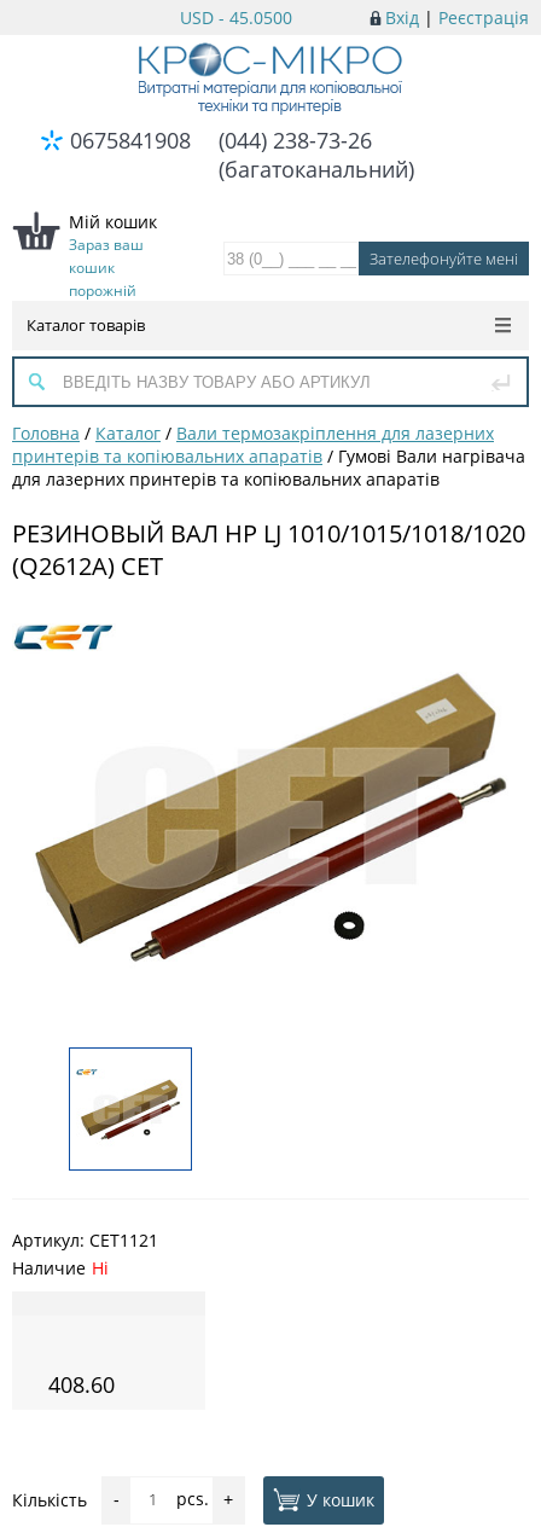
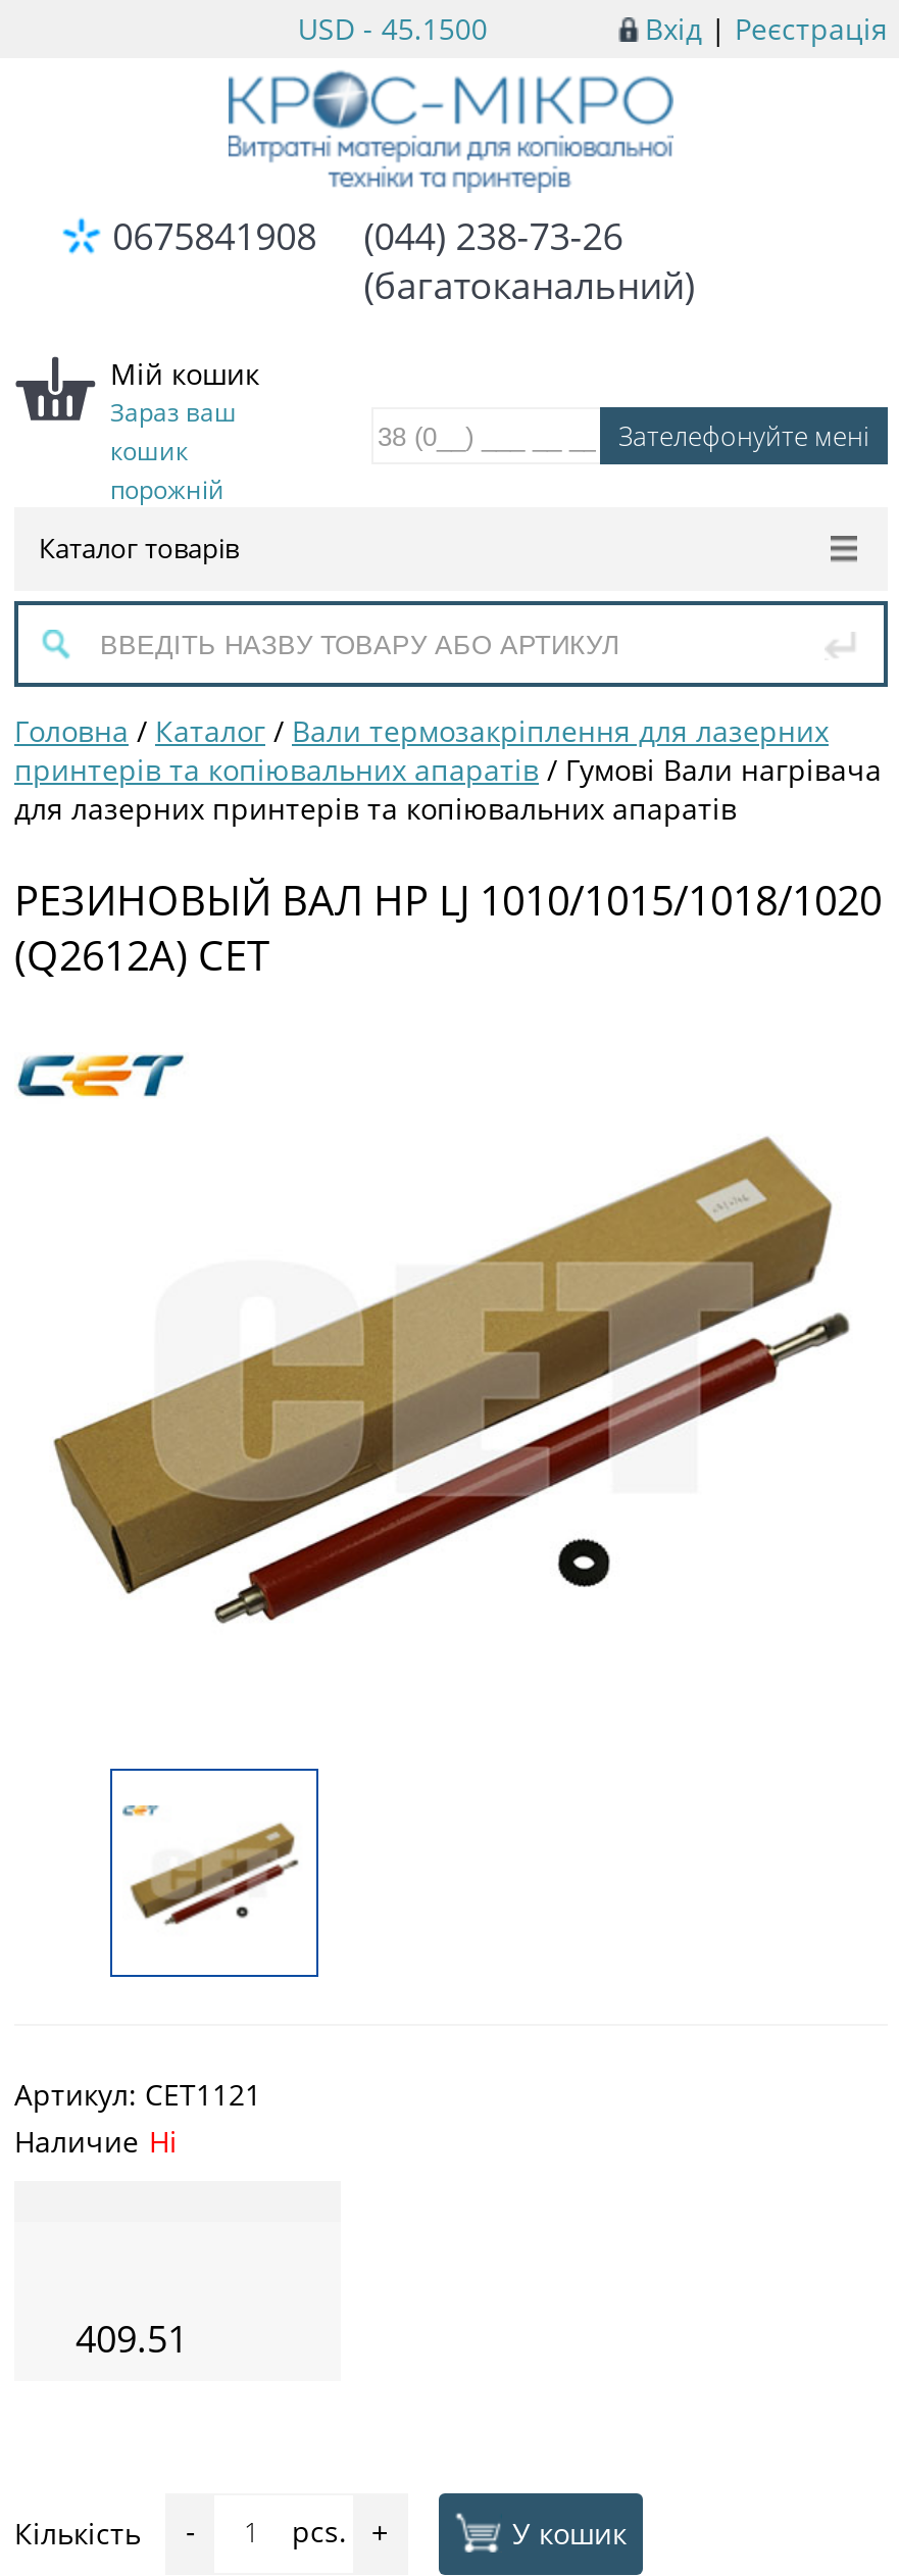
- USD - 45.0500
+ USD - 45.1500

- 408.60
+ 409.51
